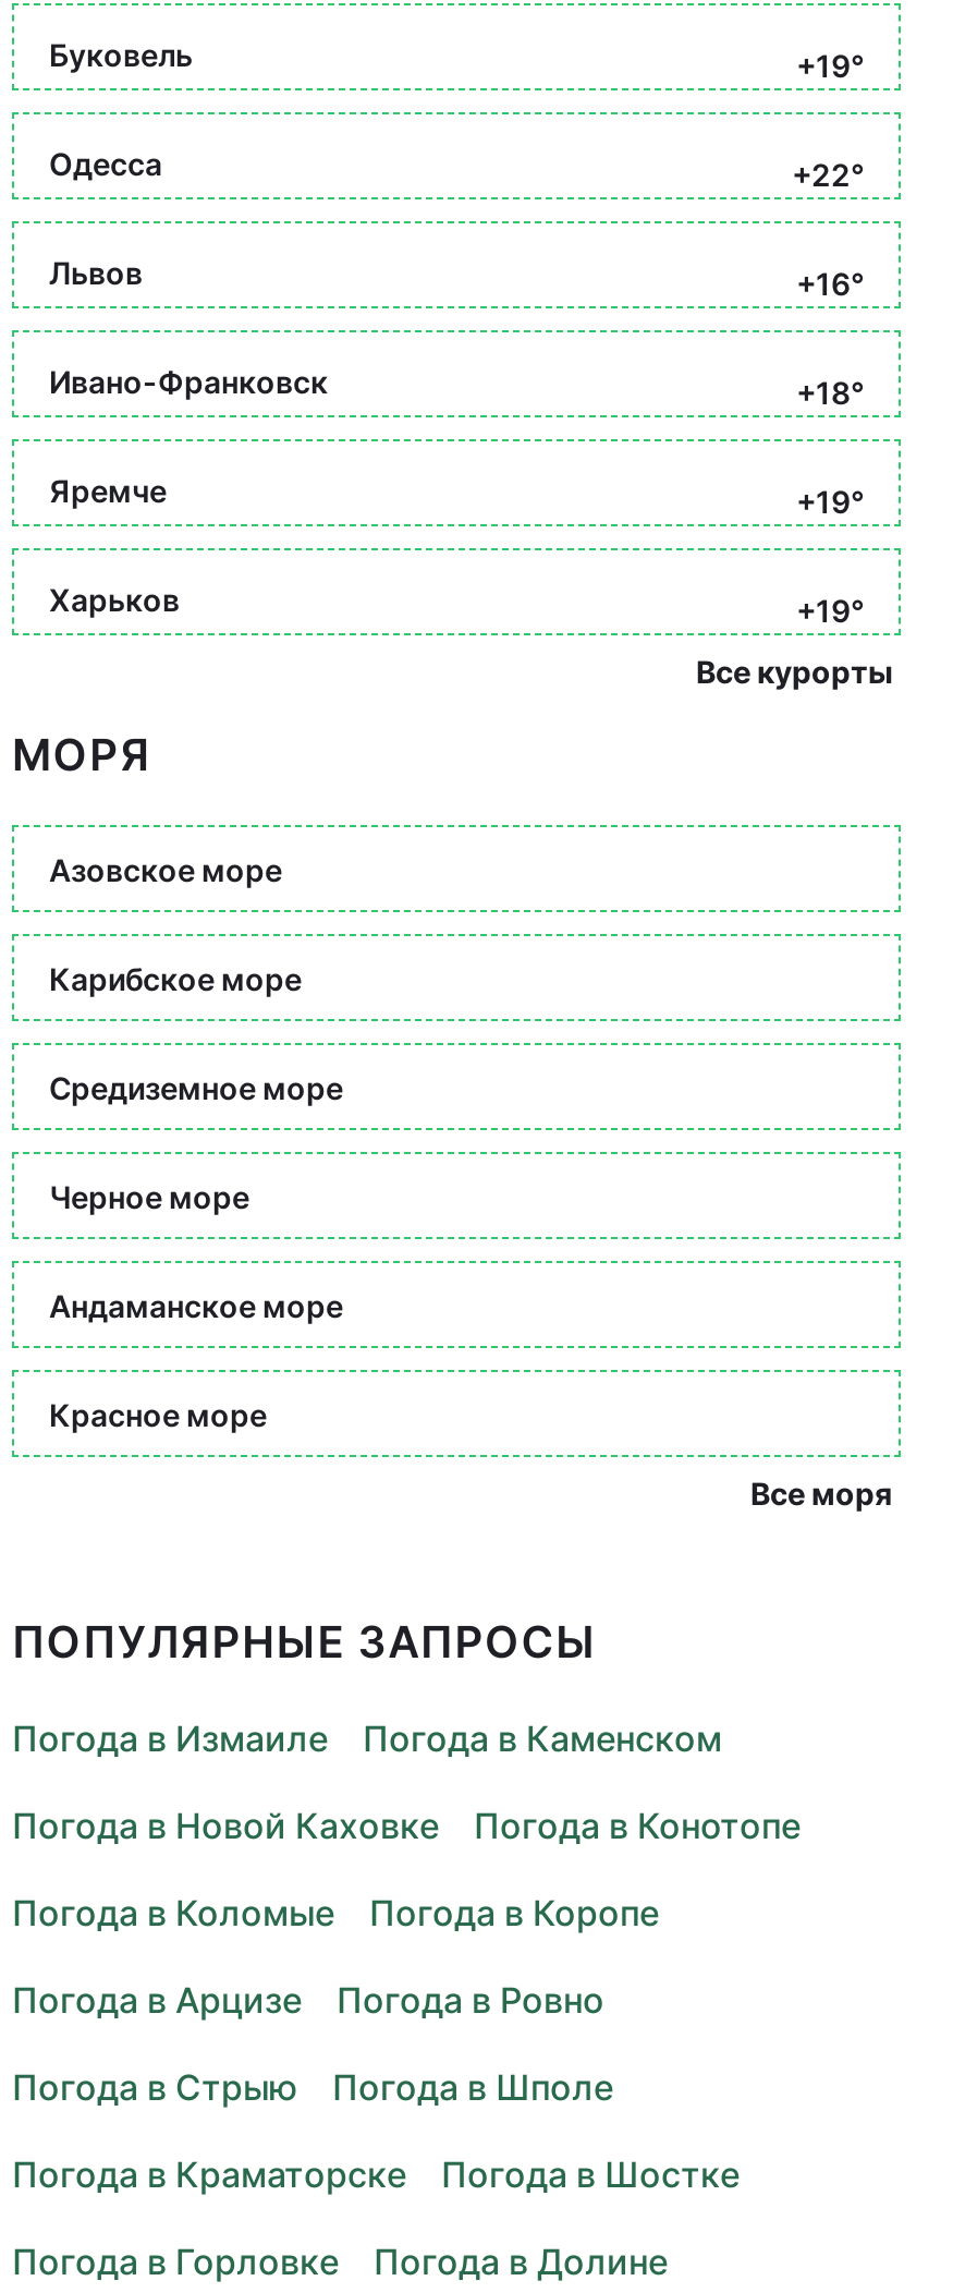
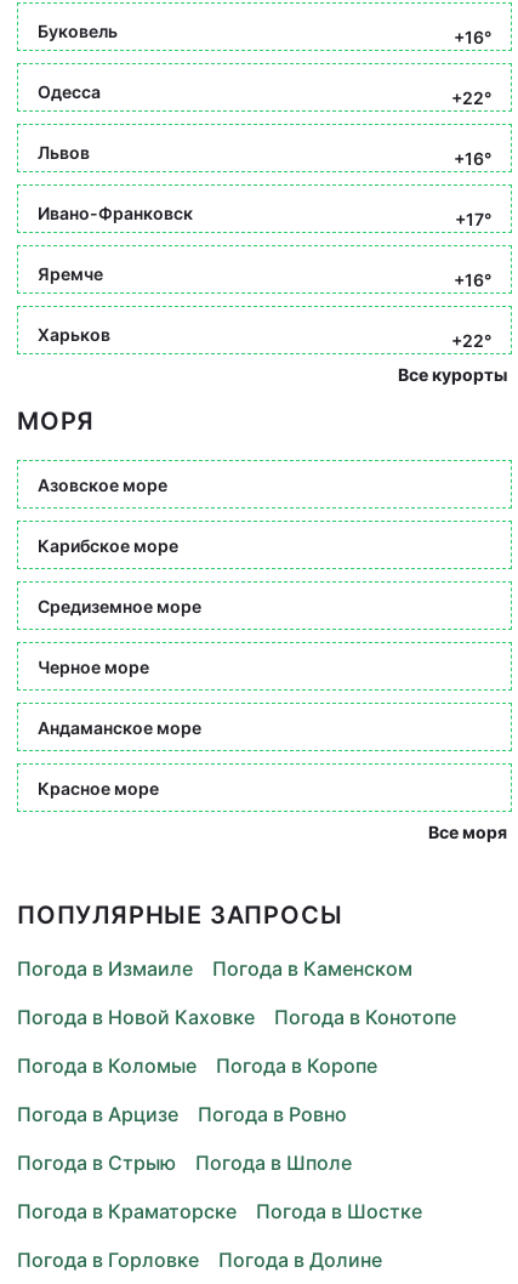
- +19°
+ +16°

- +18°
+ +17°

- +19°
+ +16°

- +19°
+ +22°
